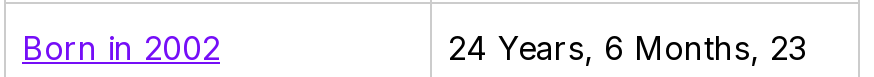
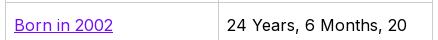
- 24 Years, 6 Months, 23
+ 24 Years, 6 Months, 20
